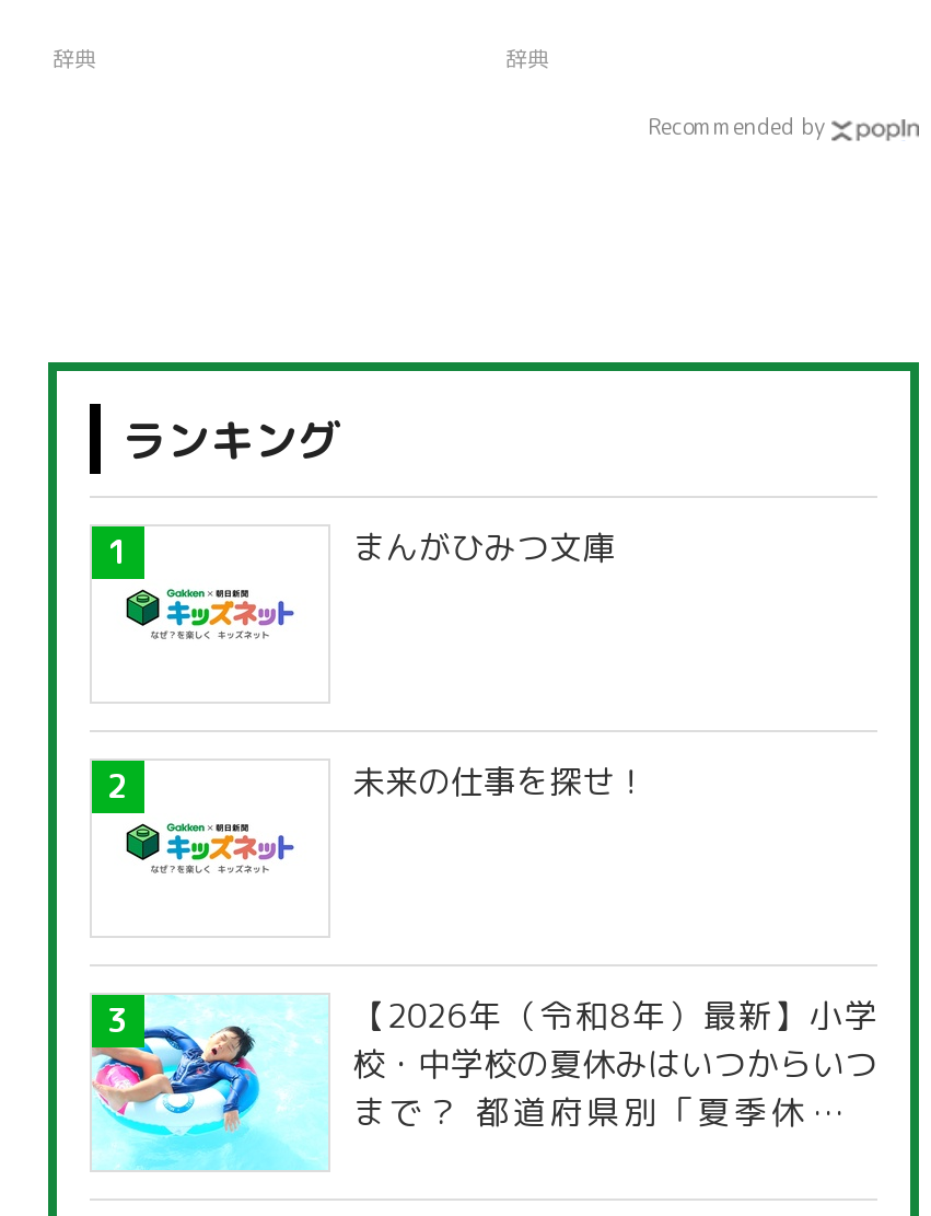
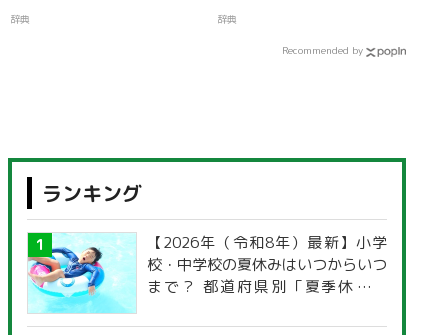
- [image]
- まんがひみつ文庫

- [image]
- 未来の仕事を探せ！
